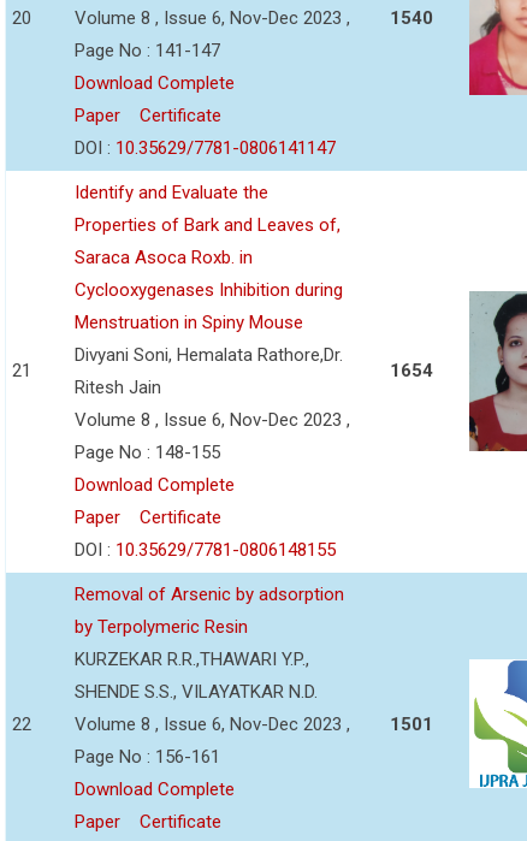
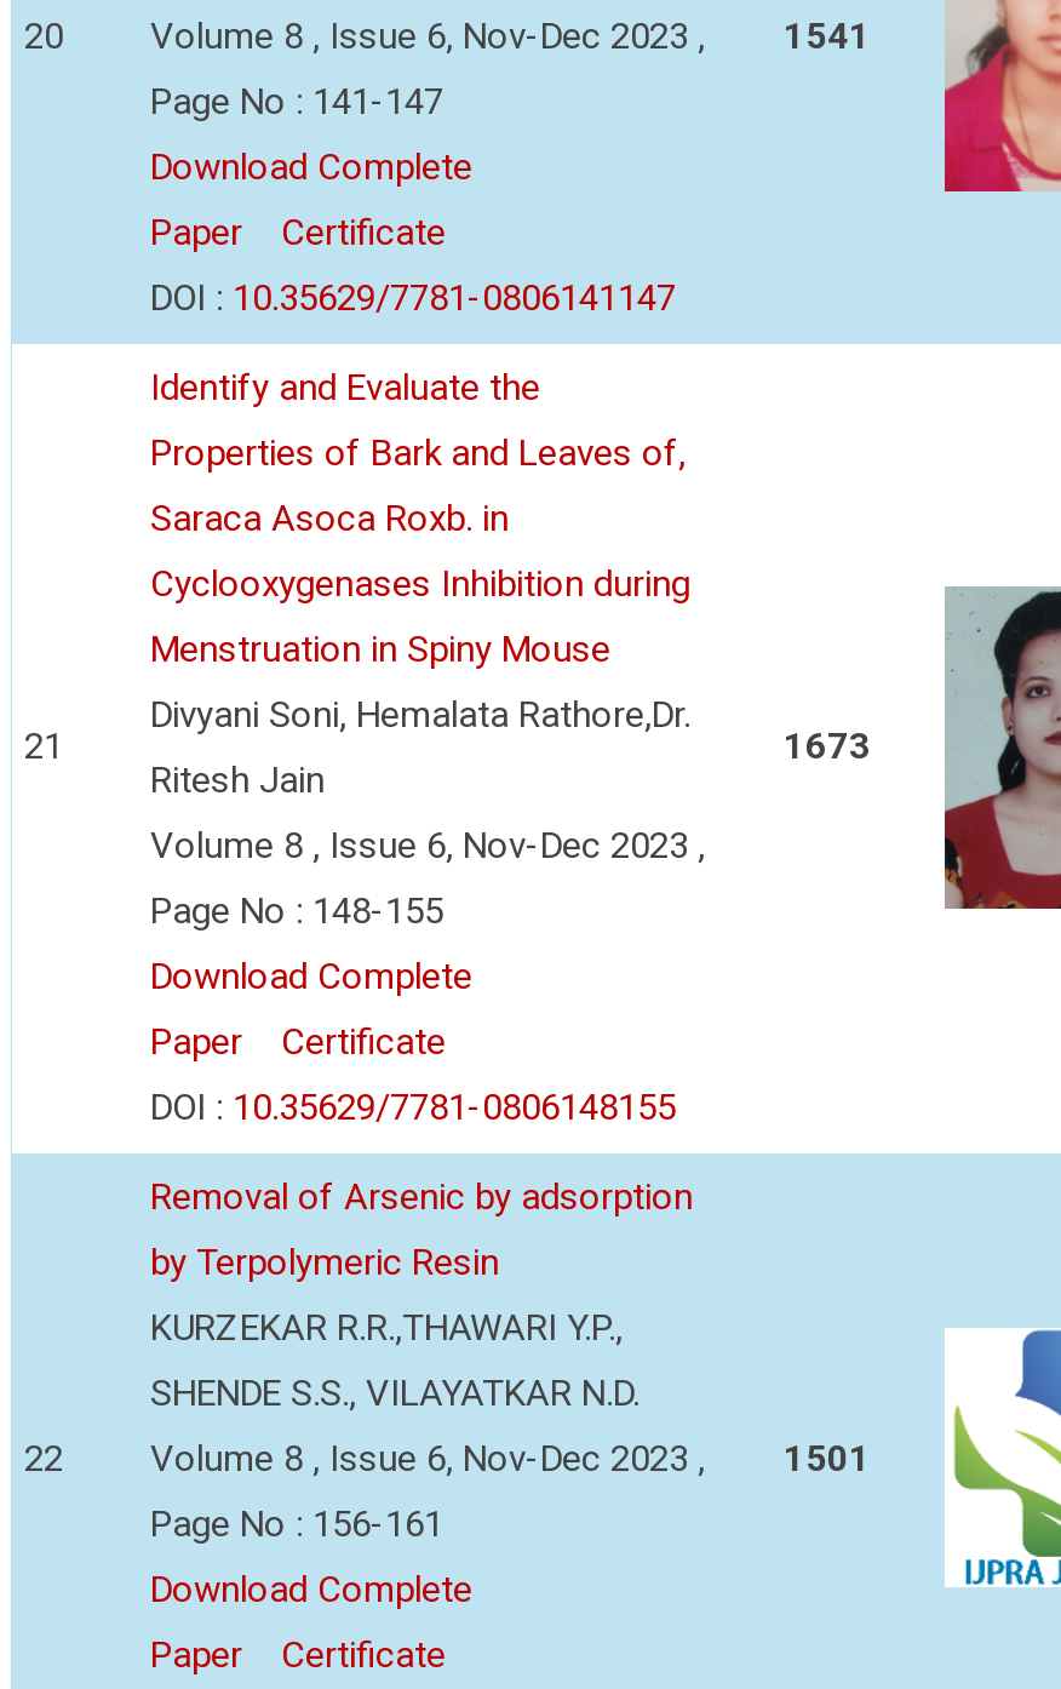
- 20 Volume 8 , Issue 6, Nov-Dec 2023 , 1540
+ 20 Volume 8 , Issue 6, Nov-Dec 2023 , 1541

- 1654
+ 1673
